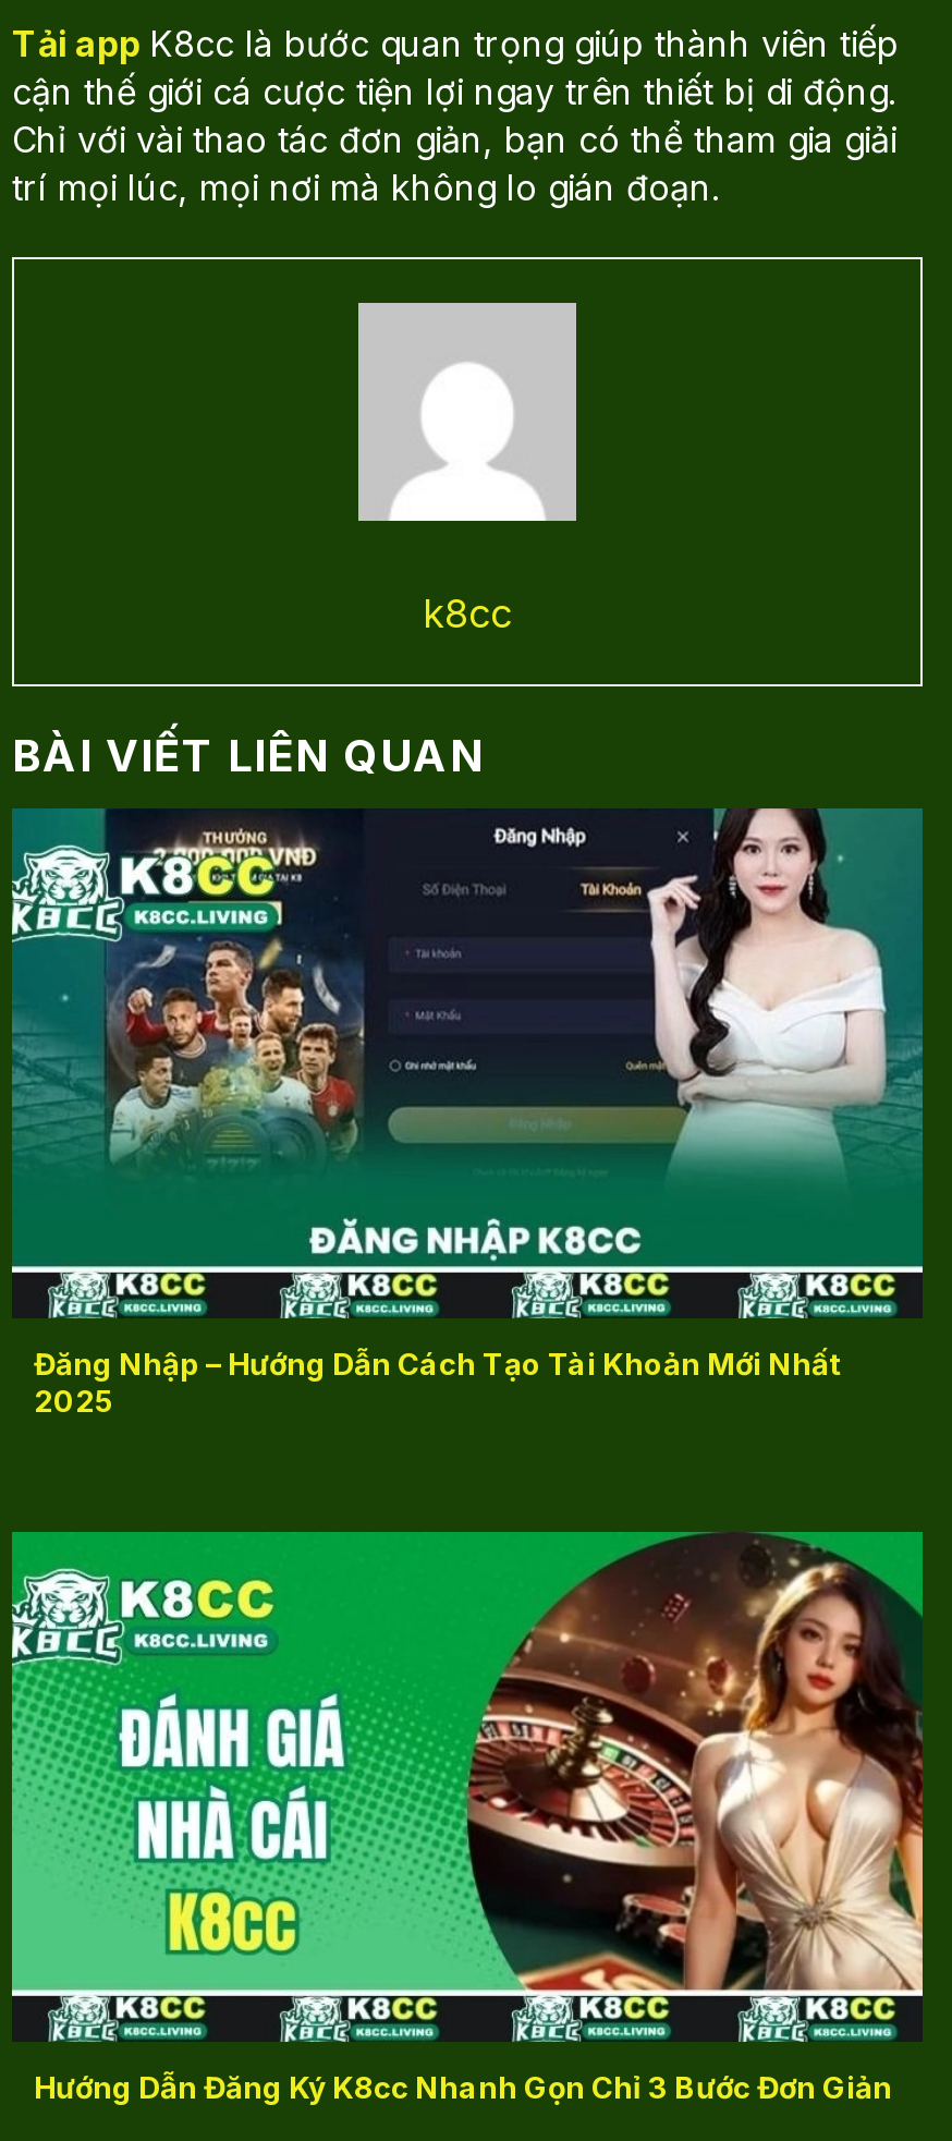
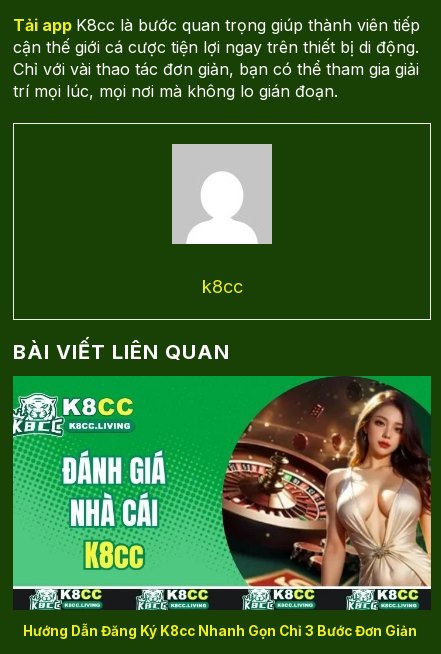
- [image]
- Đăng Nhập – Hướng Dẫn Cách Tạo Tài Khoản Mới Nhất
- 2025
